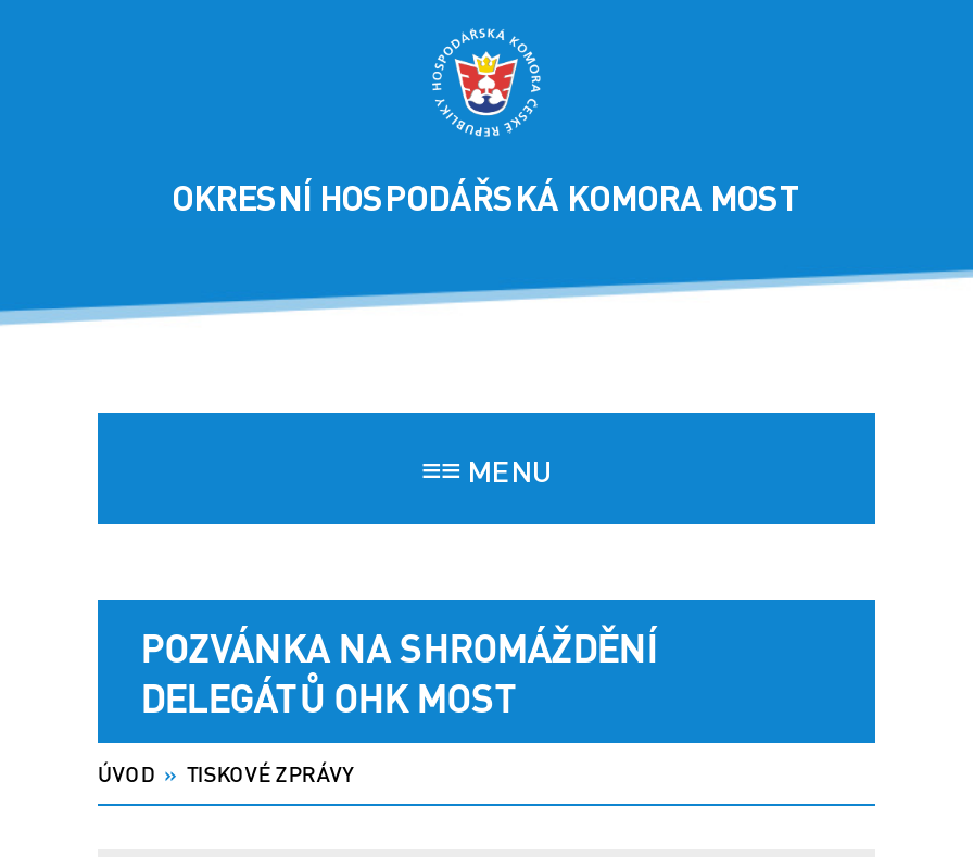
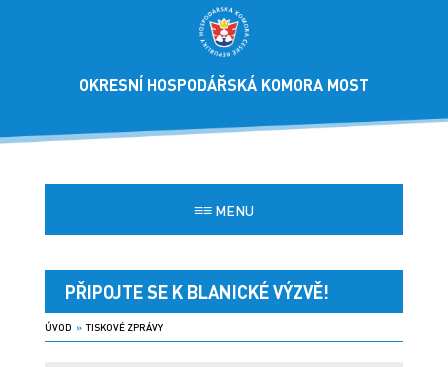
- POZVÁNKA NA SHROMÁŽDĚNÍ
- DELEGÁTŮ OHK MOST
+ PŘIPOJTE SE K BLANICKÉ VÝZVĚ!
